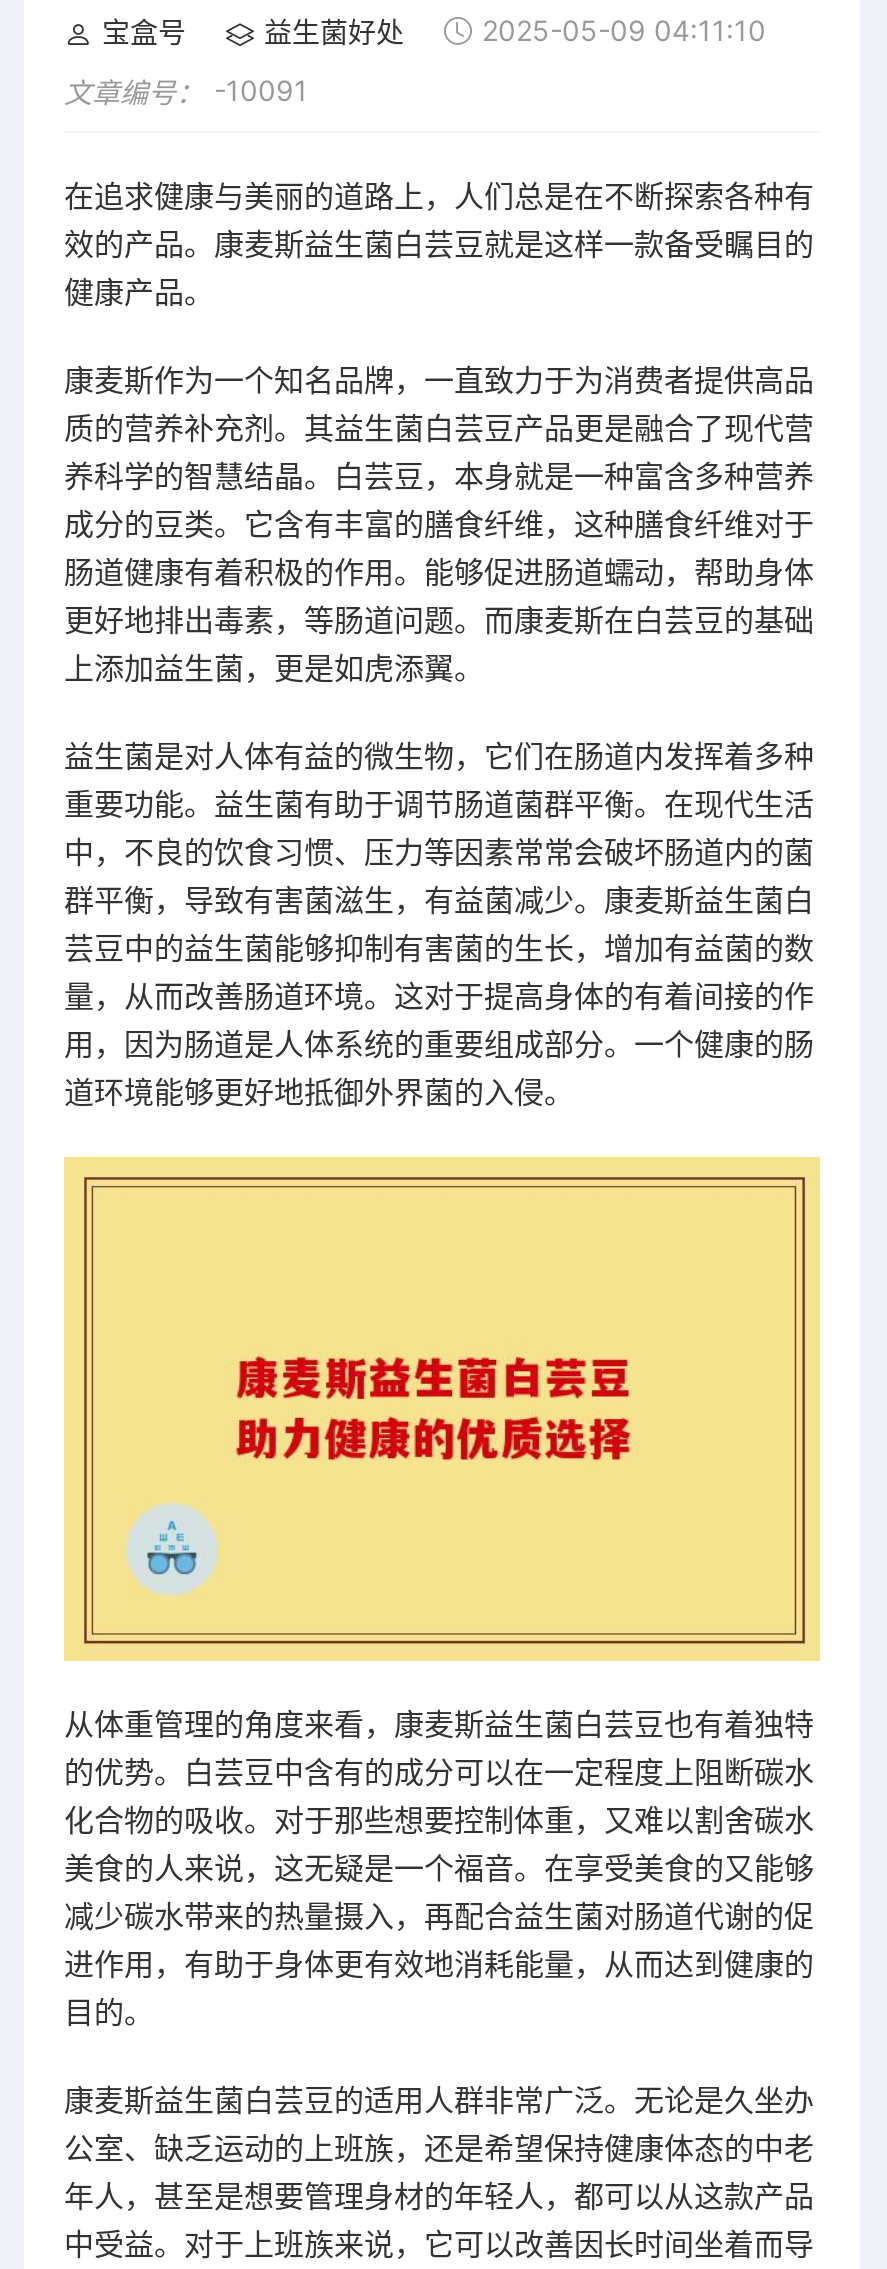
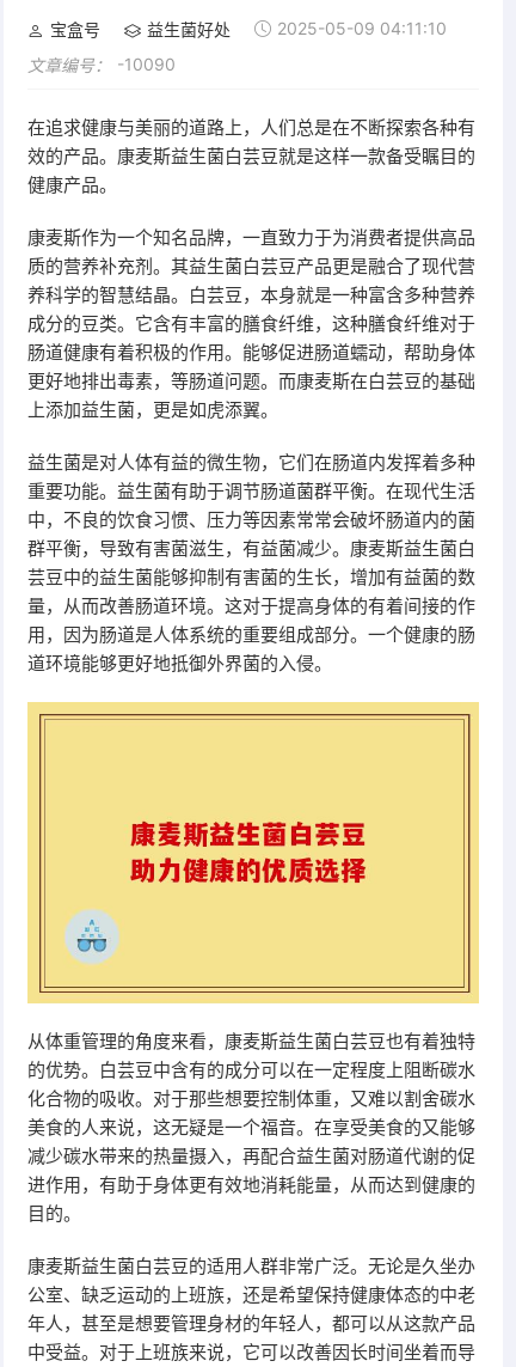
- 文章编号： -10091
+ 文章编号： -10090
